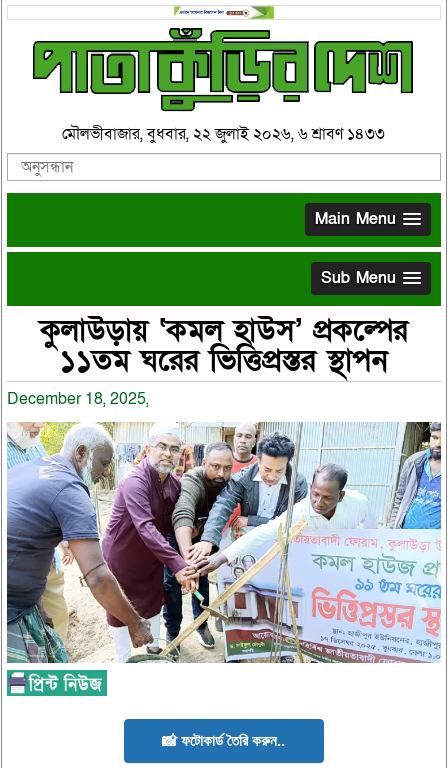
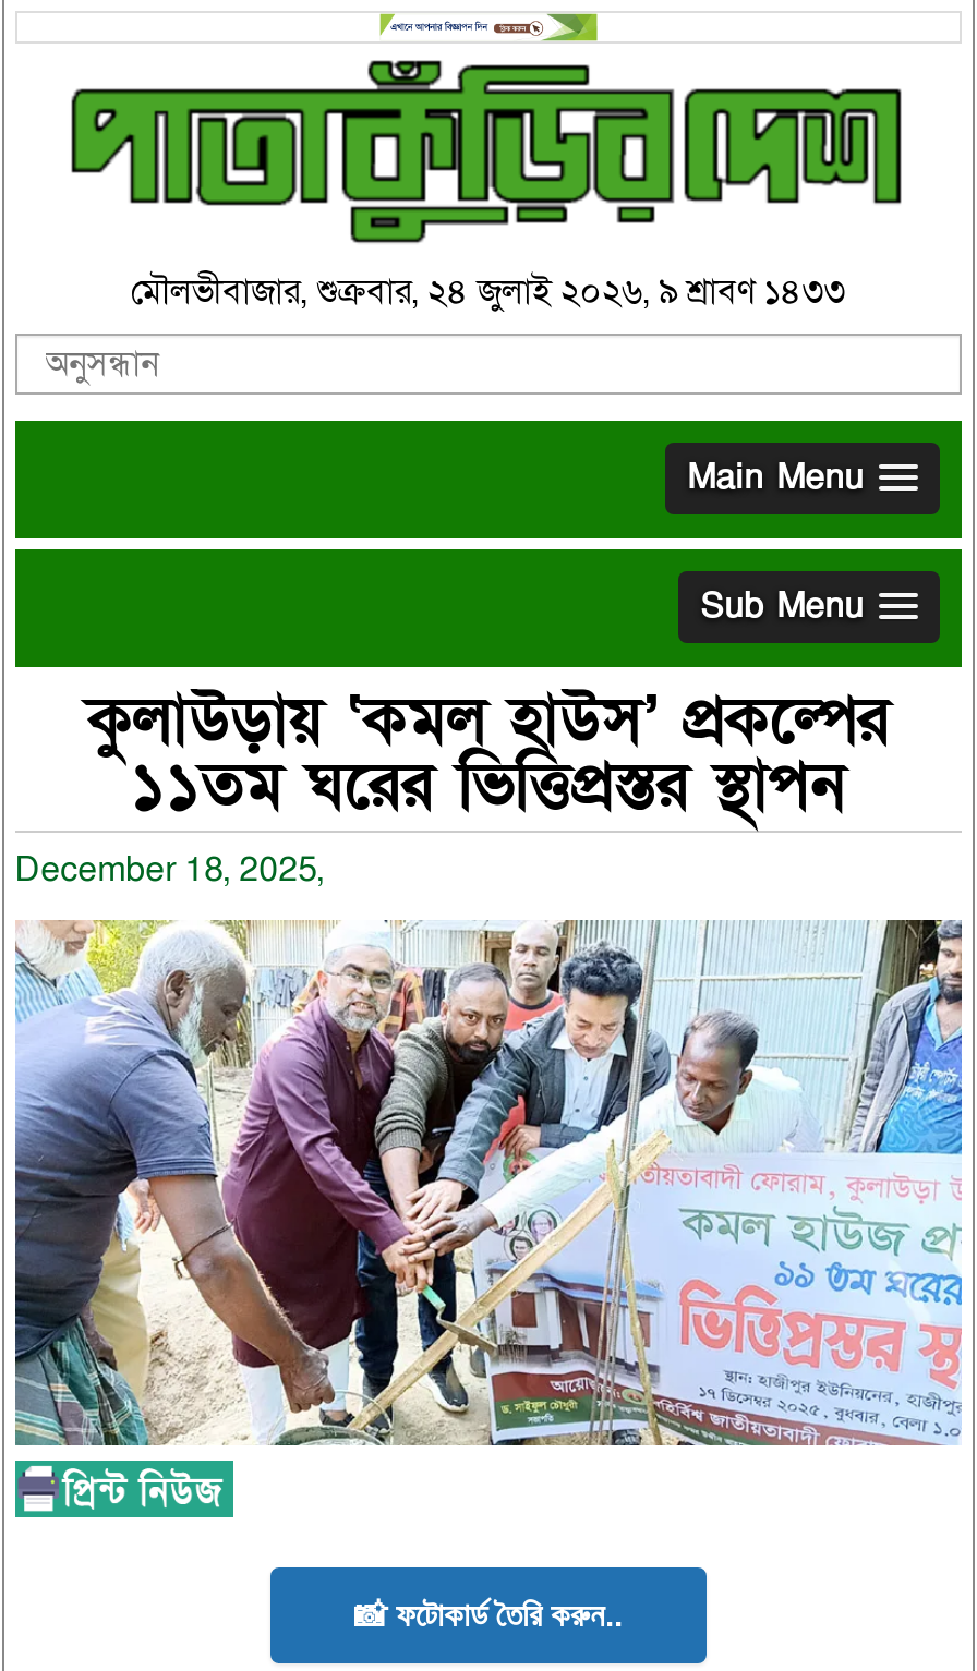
- মৌলভীবাজার, বুধবার, ২২ জুলাই ২০২৬, ৬ শ্রাবণ ১৪৩৩
+ মৌলভীবাজার, শুক্রবার, ২৪ জুলাই ২০২৬, ৯ শ্রাবণ ১৪৩৩
